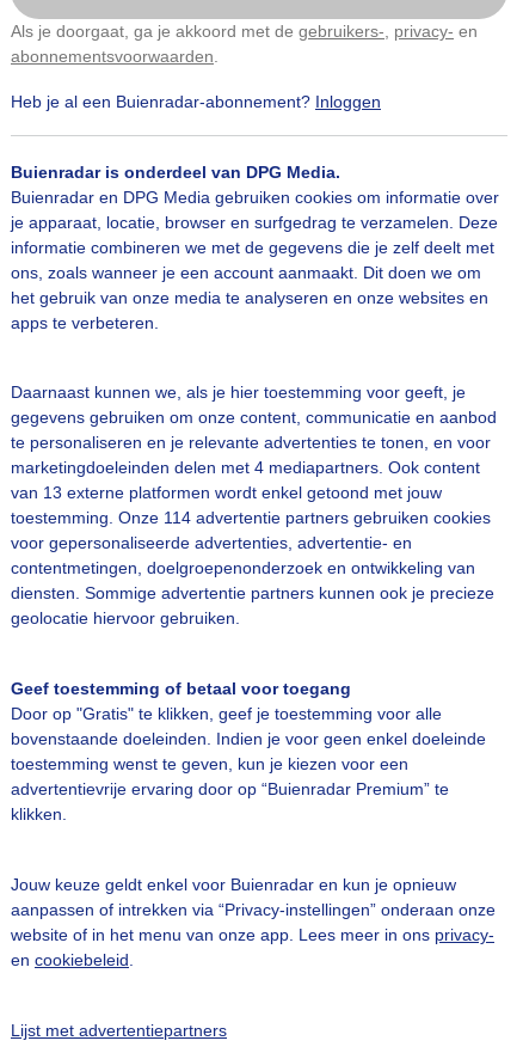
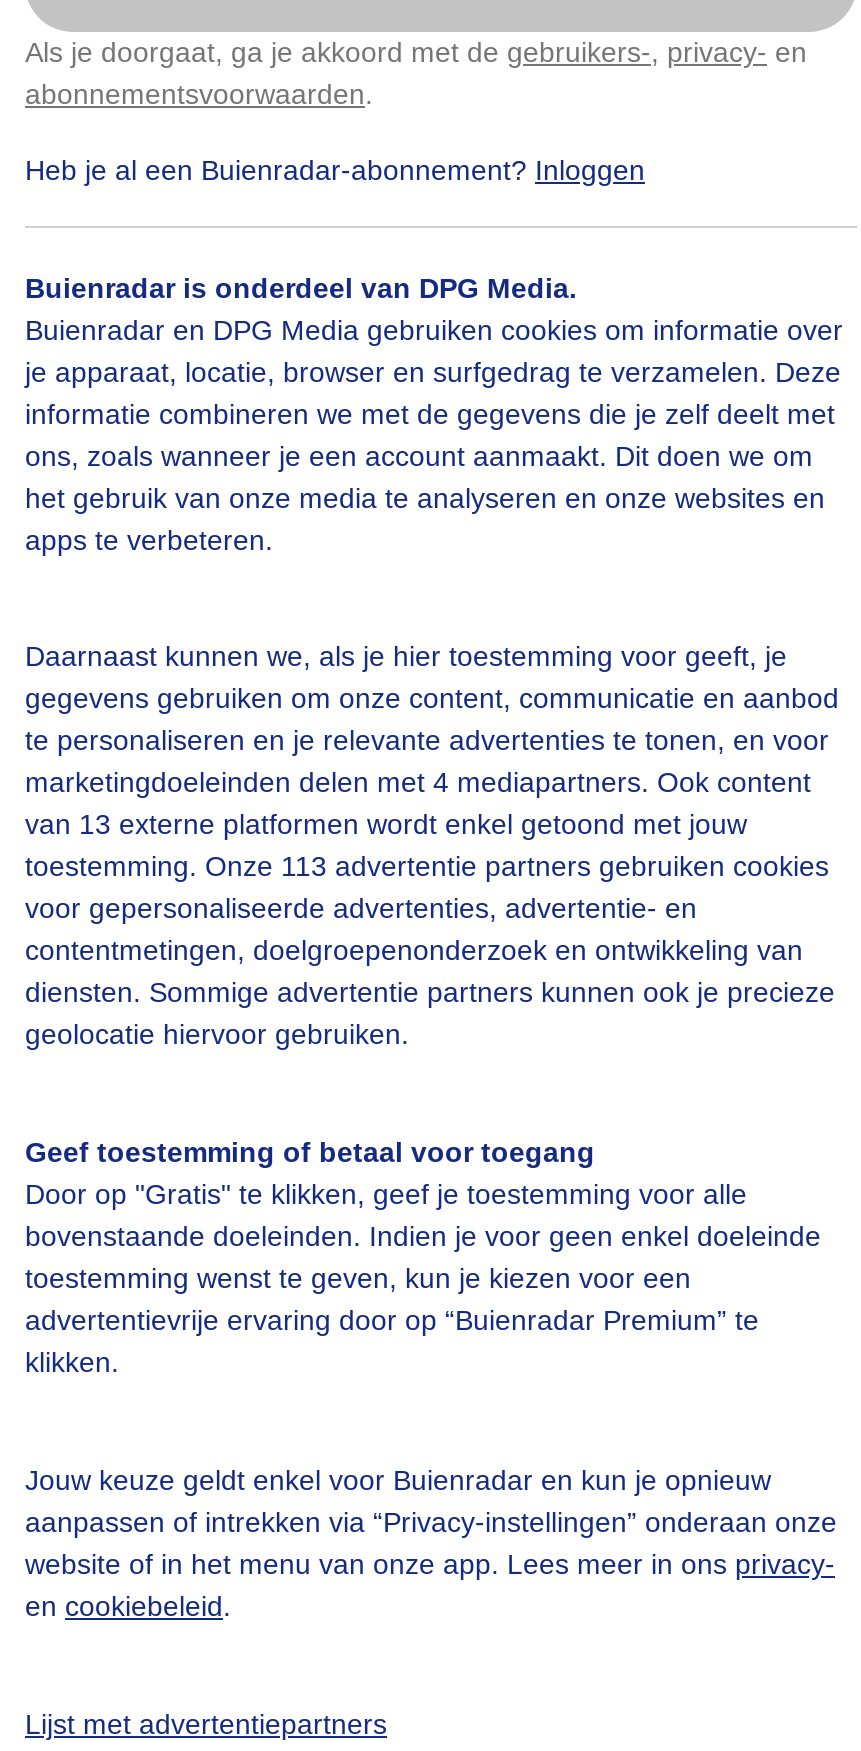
- toestemming. Onze 114 advertentie partners gebruiken cookies
+ toestemming. Onze 113 advertentie partners gebruiken cookies
